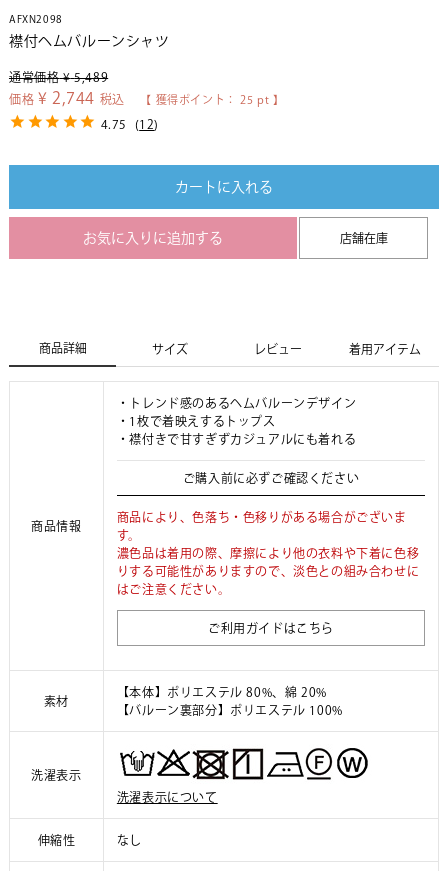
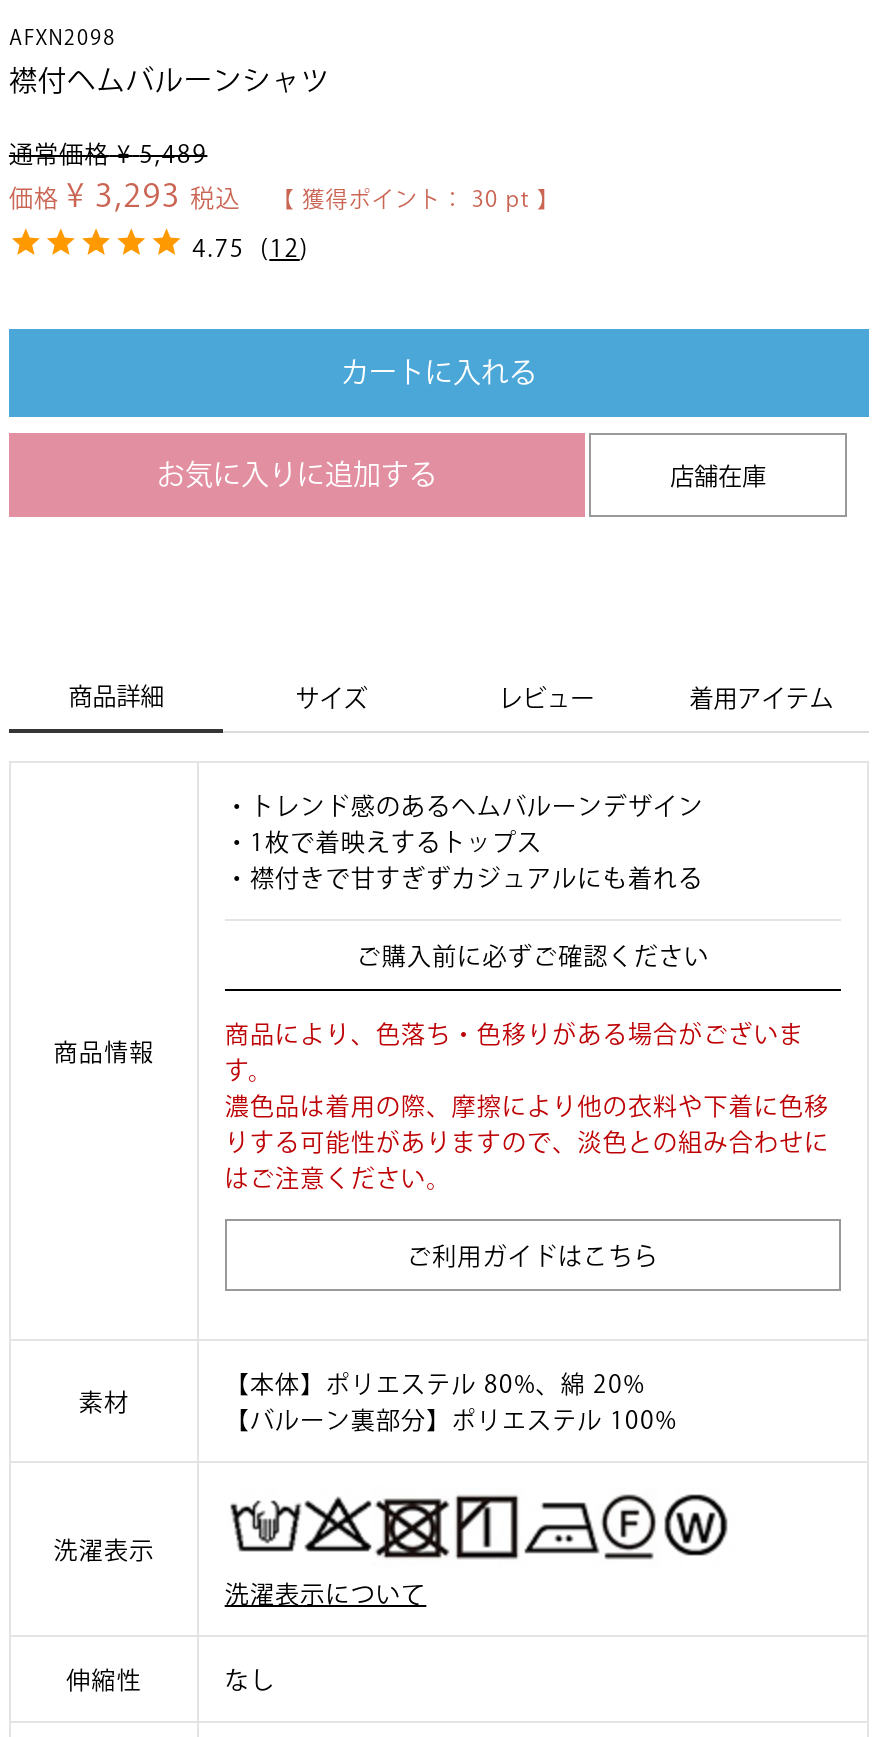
- 価格 ¥ 2,744 税込
+ 価格 ¥ 3,293 税込

- 【 獲得ポイント： 25 pt 】
+ 【 獲得ポイント： 30 pt 】
